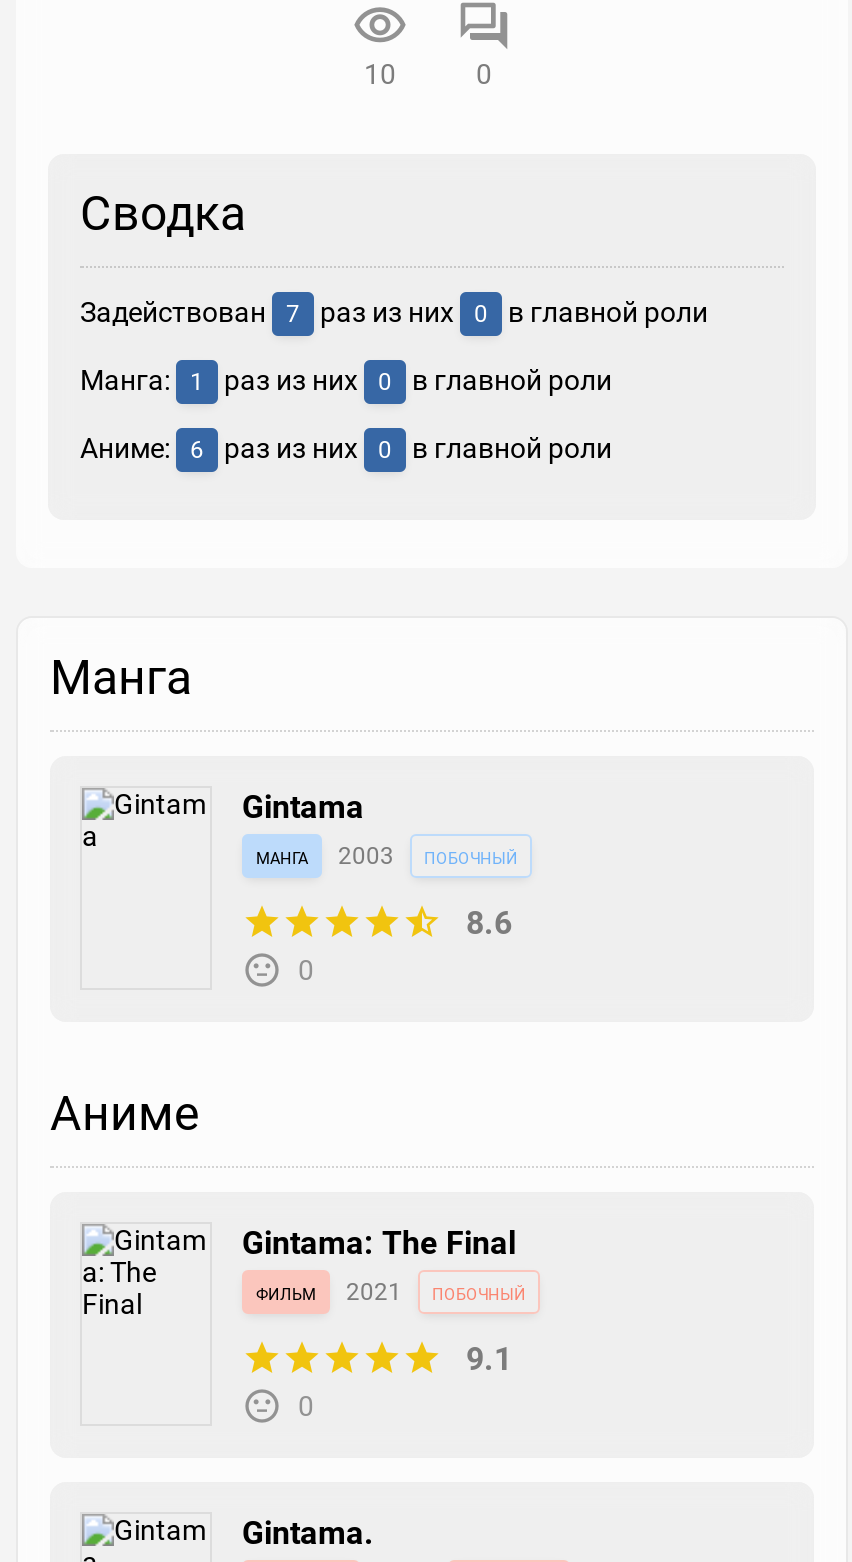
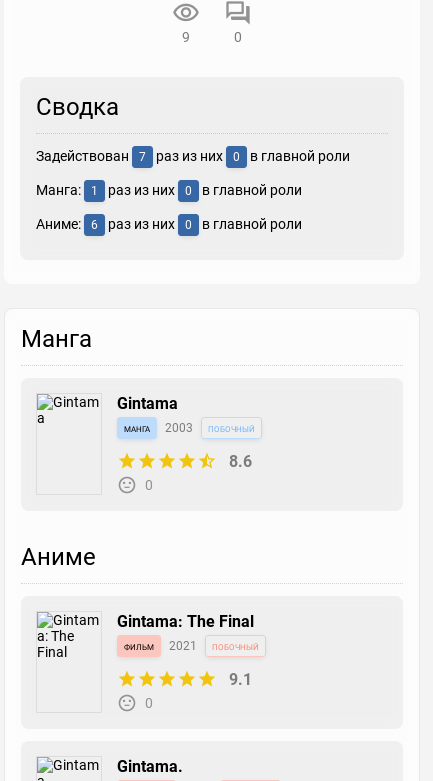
- 10
+ 9
